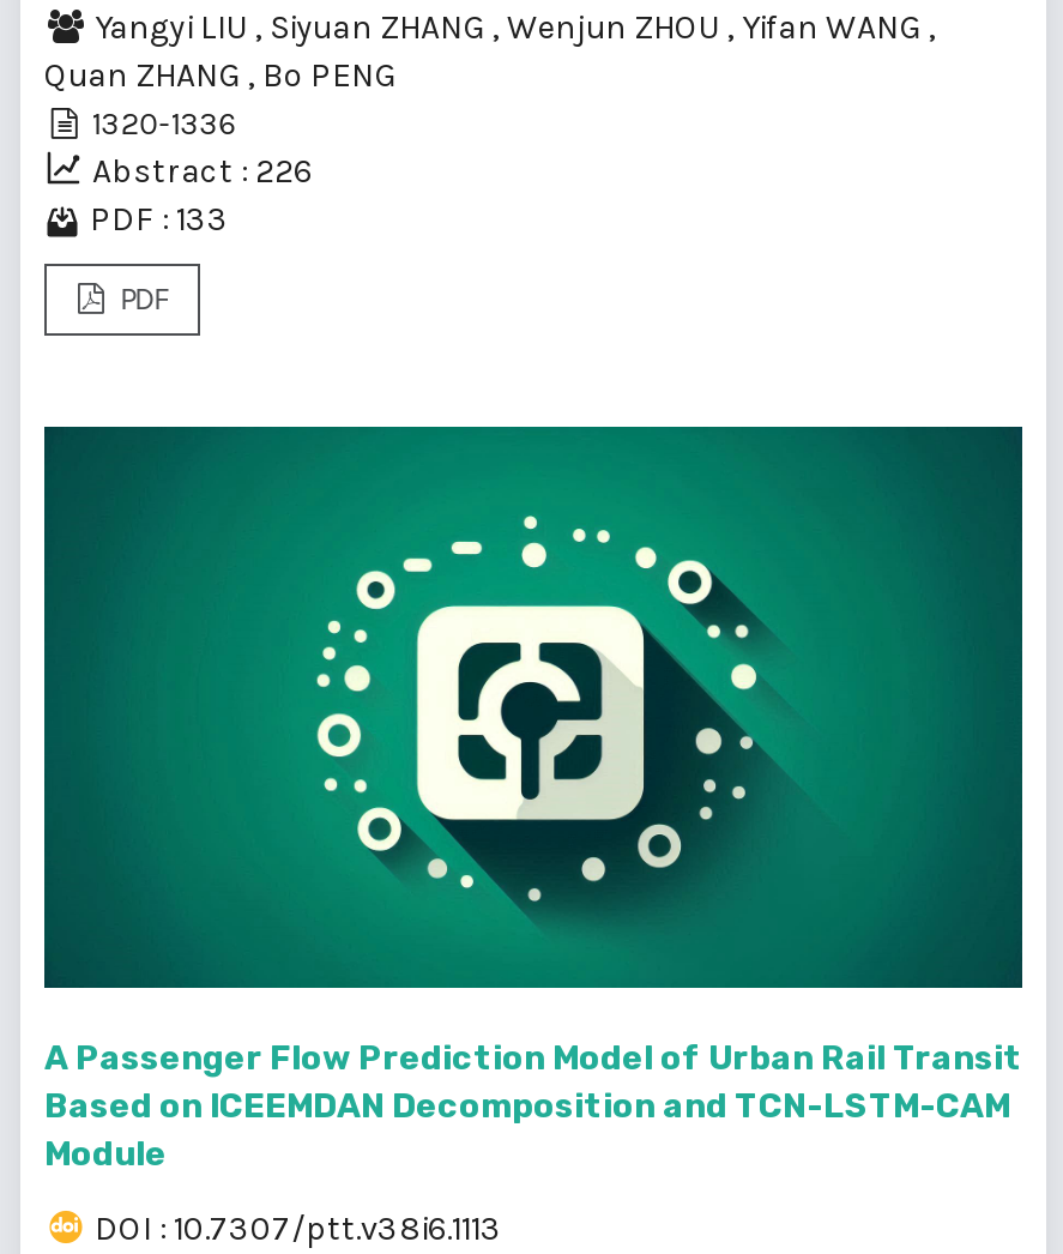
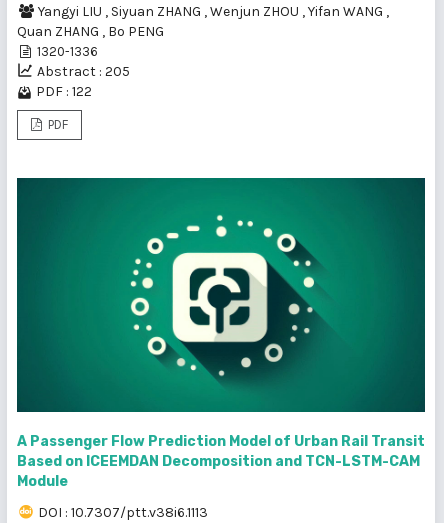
- Abstract : 226
+ Abstract : 205

- PDF : 133
+ PDF : 122
